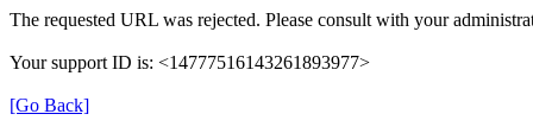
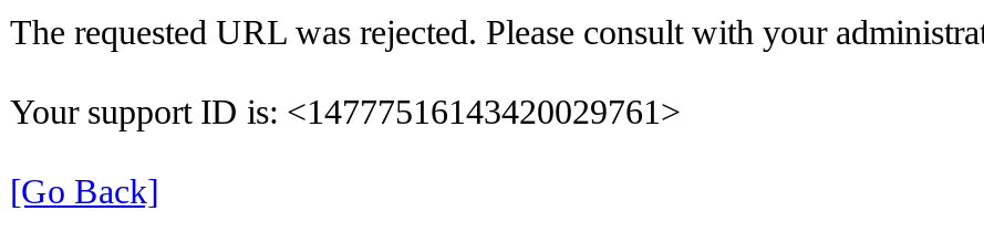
- Your support ID is: <14777516143261893977>
+ Your support ID is: <14777516143420029761>
